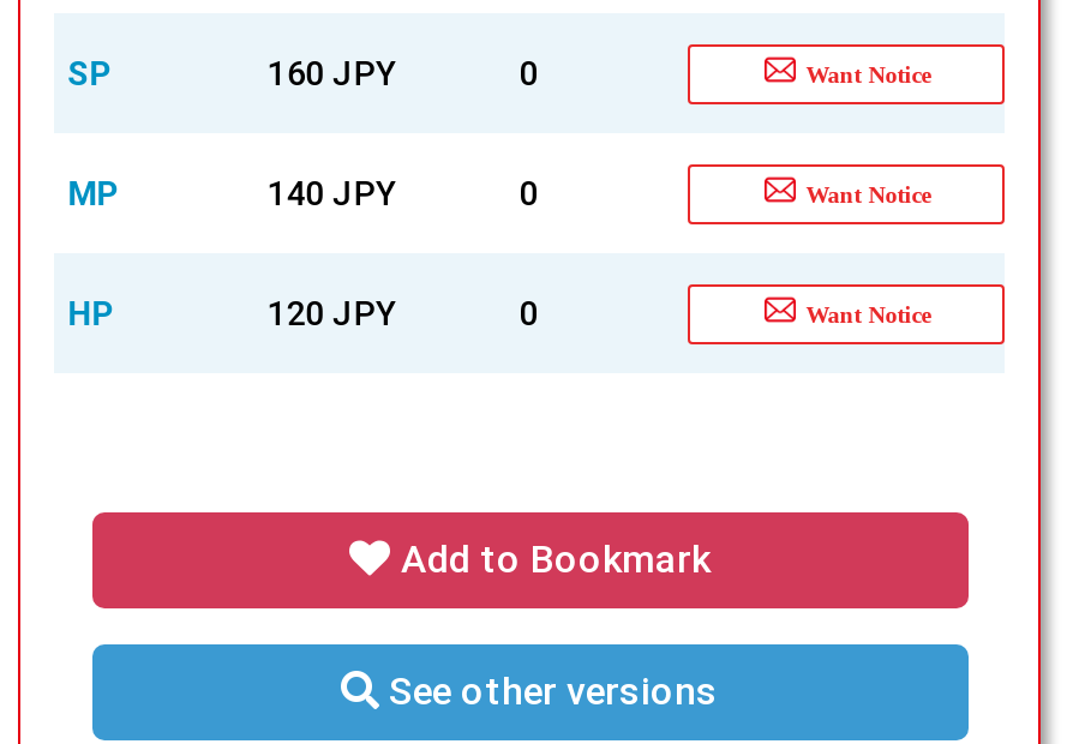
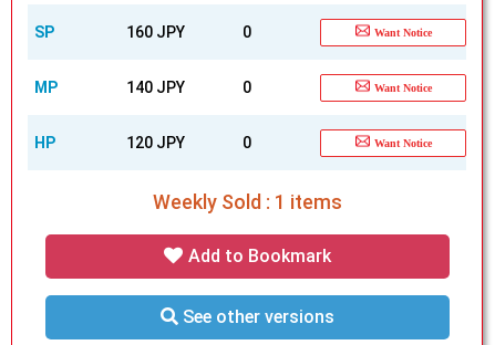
+ Weekly Sold : 1 items
